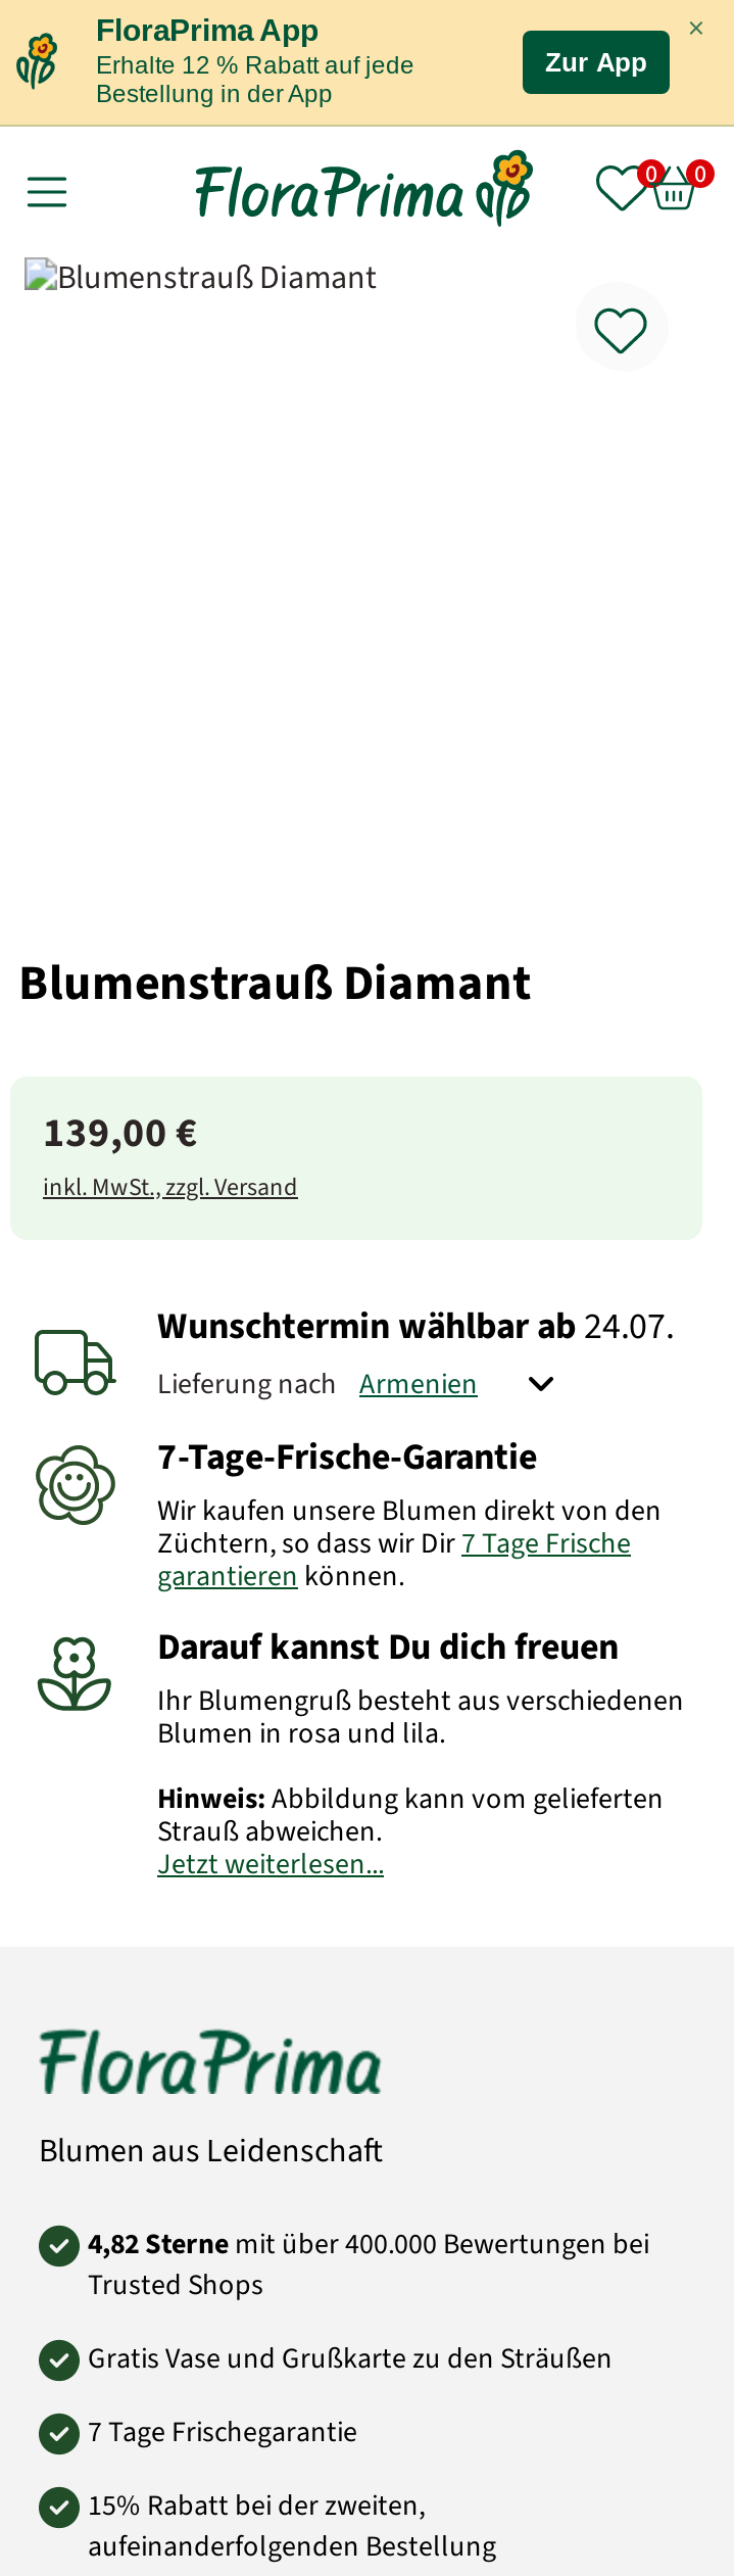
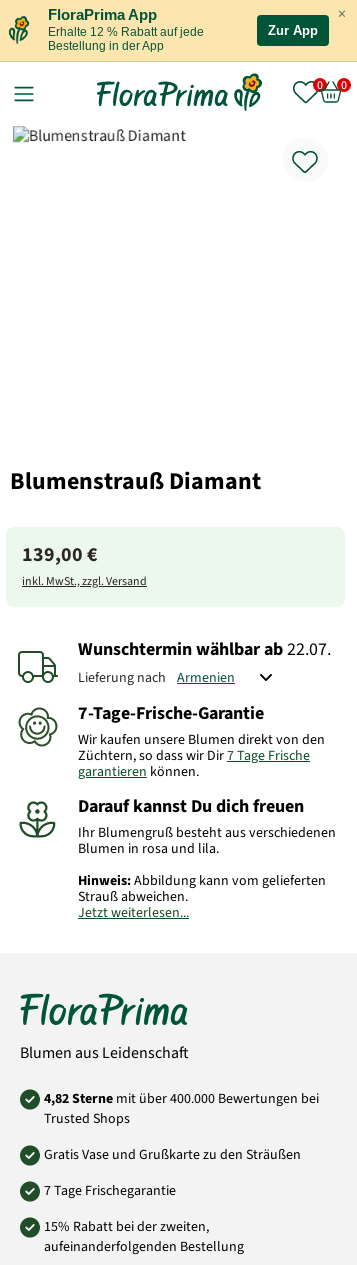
- Wunschtermin wählbar ab 24.07.
+ Wunschtermin wählbar ab 22.07.
